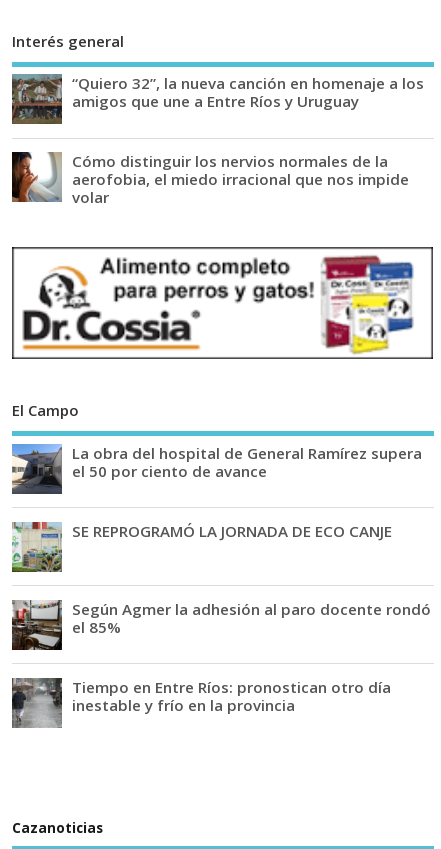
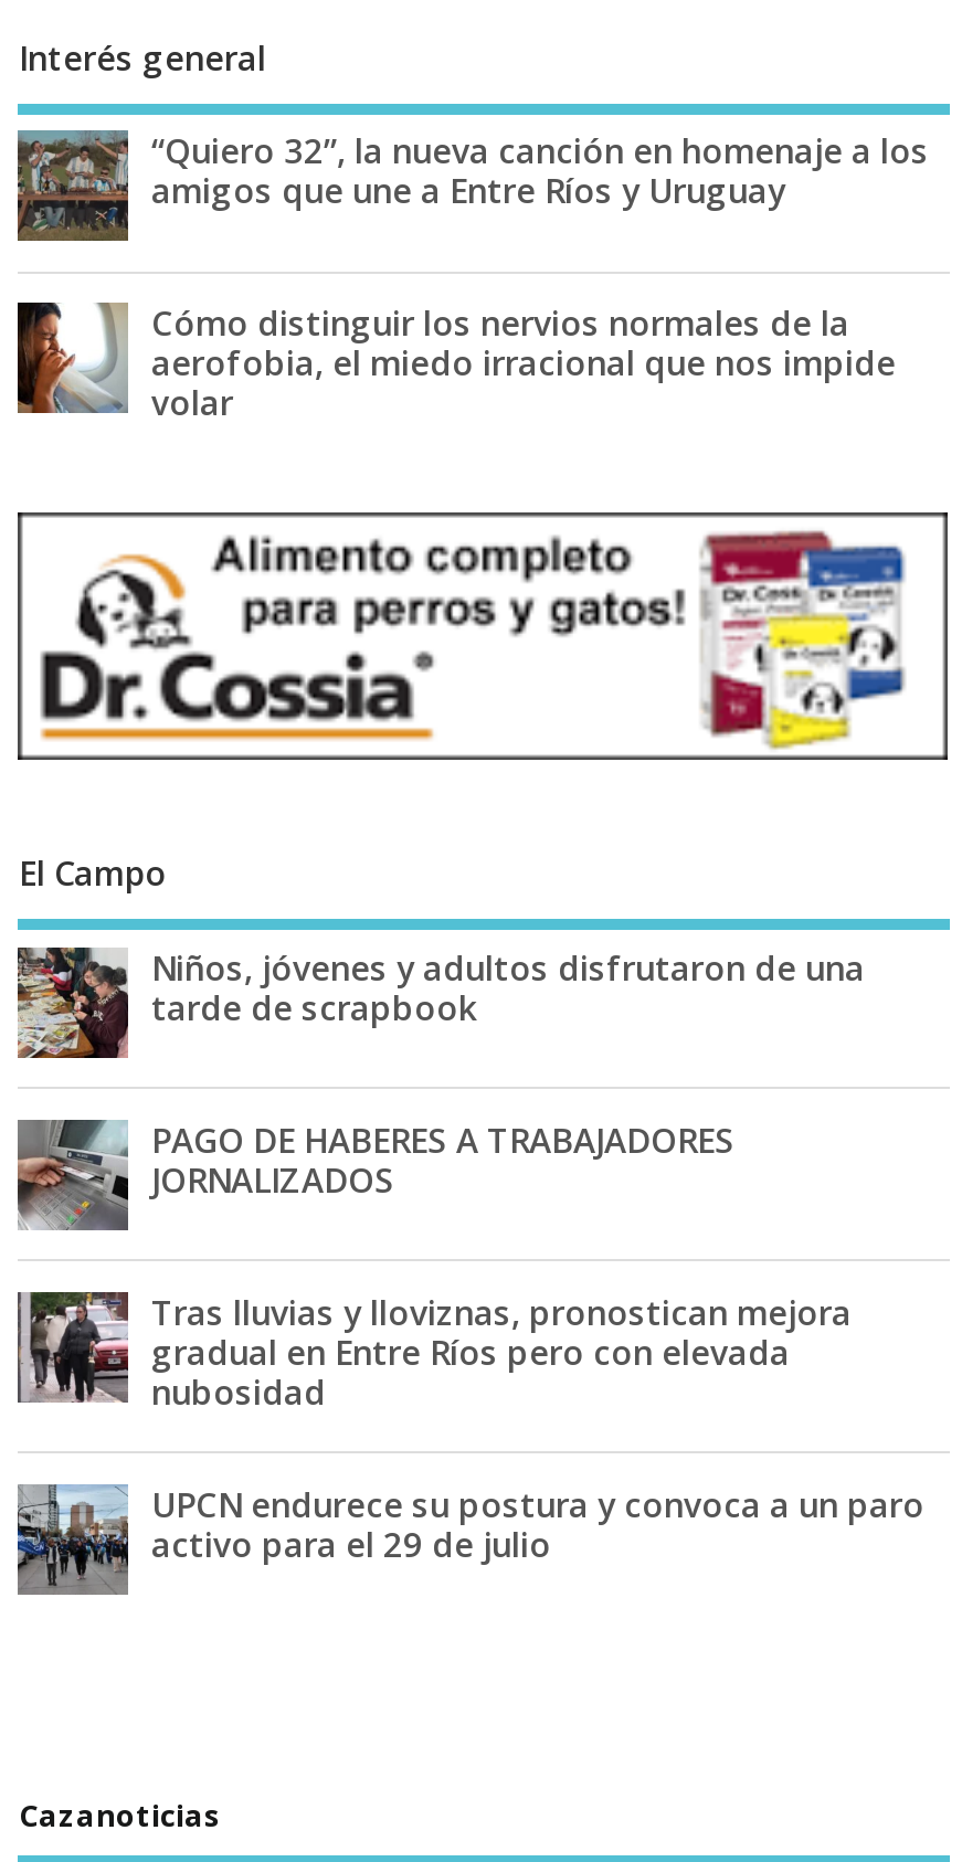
- [image]
- La obra del hospital de General Ramírez supera
- el 50 por ciento de avance
+ [image]
+ Niños, jóvenes y adultos disfrutaron de una
+ tarde de scrapbook

- [image]
- SE REPROGRAMÓ LA JORNADA DE ECO CANJE
+ [image]
+ PAGO DE HABERES A TRABAJADORES
+ JORNALIZADOS

- [image]
- Según Agmer la adhesión al paro docente rondó
- el 85%
+ [image]
+ Tras lluvias y lloviznas, pronostican mejora
+ gradual en Entre Ríos pero con elevada
+ nubosidad

- [image]
- Tiempo en Entre Ríos: pronostican otro día
- inestable y frío en la provincia
+ [image]
+ UPCN endurece su postura y convoca a un paro
+ activo para el 29 de julio
